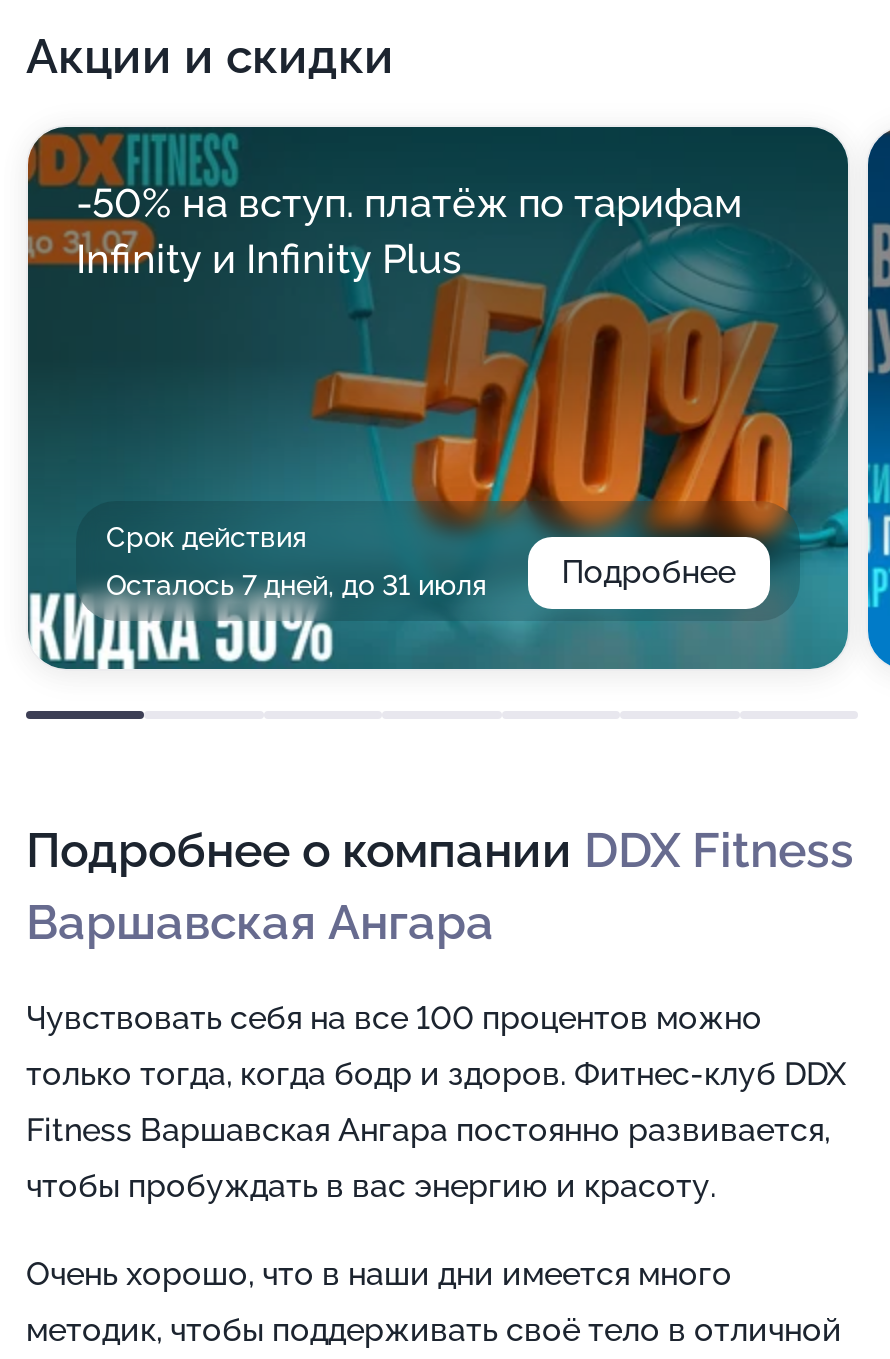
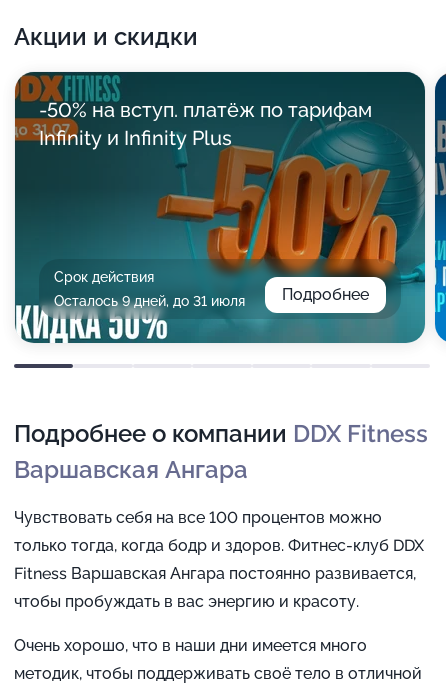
- Осталось 7 дней, до 31 июля
+ Осталось 9 дней, до 31 июля
